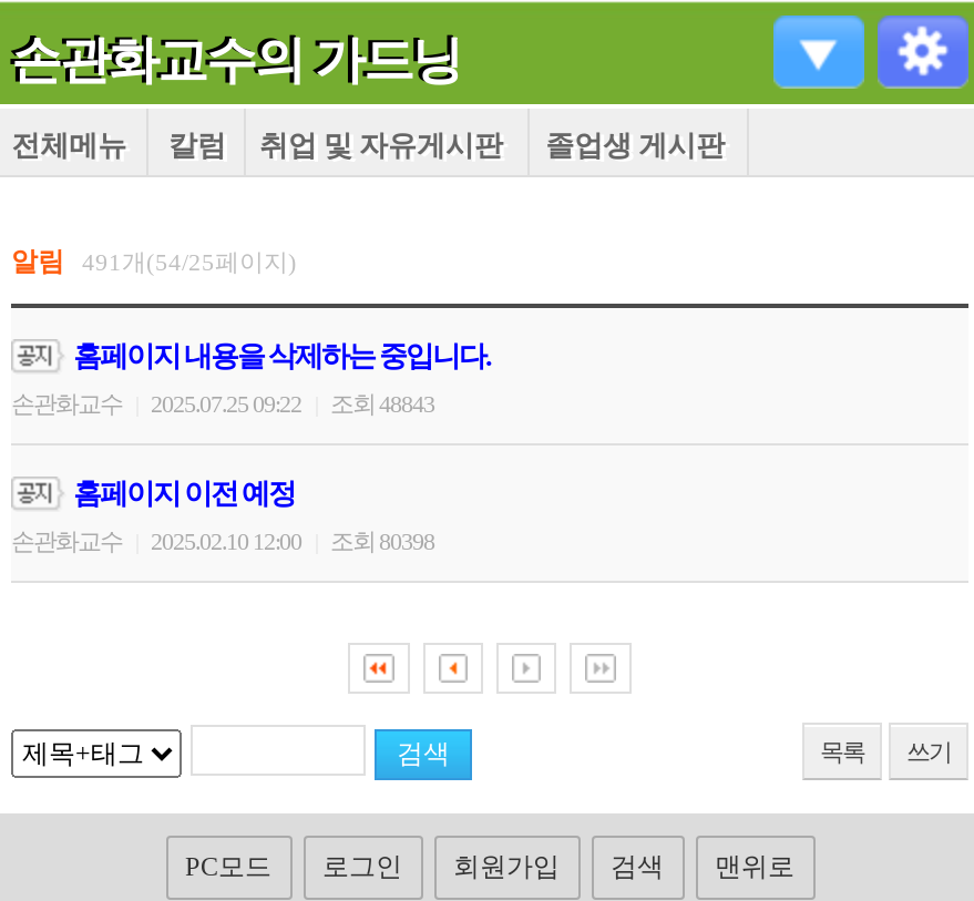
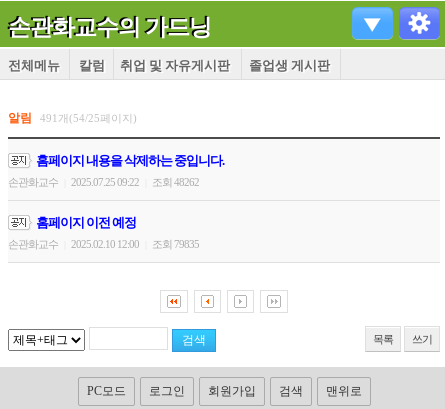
- 손관화교수 2025.07.25 09:22 조회 48843
+ 손관화교수 2025.07.25 09:22 조회 48262

- 손관화교수 2025.02.10 12:00 조회 80398
+ 손관화교수 2025.02.10 12:00 조회 79835
